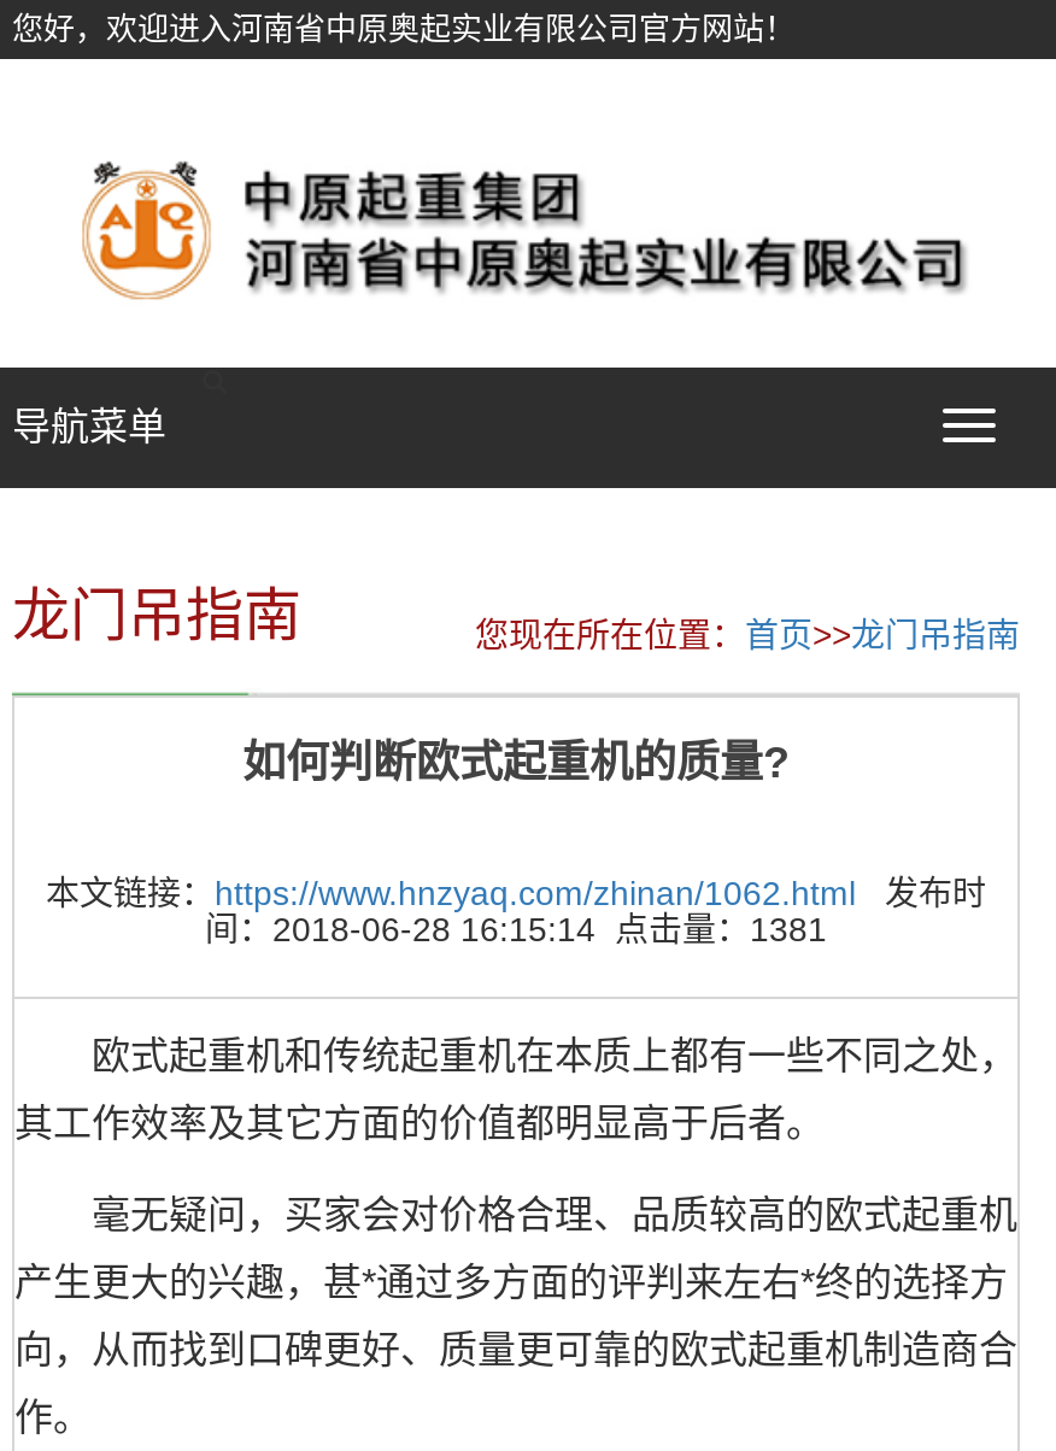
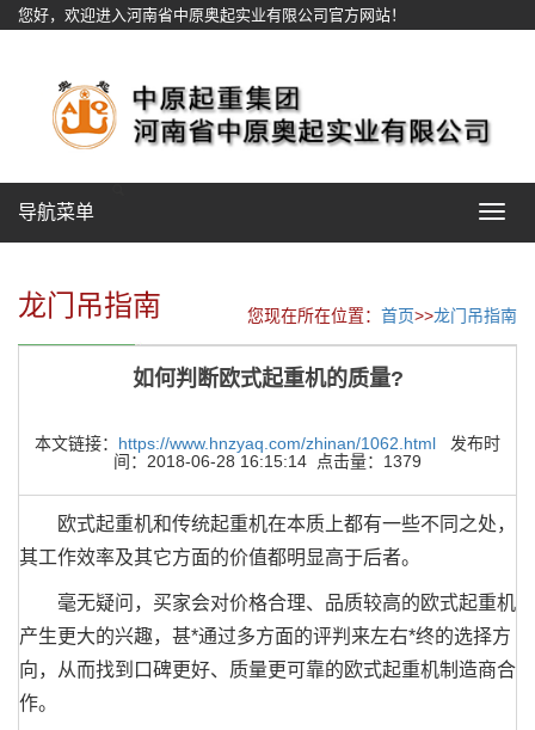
- 间：2018-06-28 16:15:14 点击量：1381
+ 间：2018-06-28 16:15:14 点击量：1379
